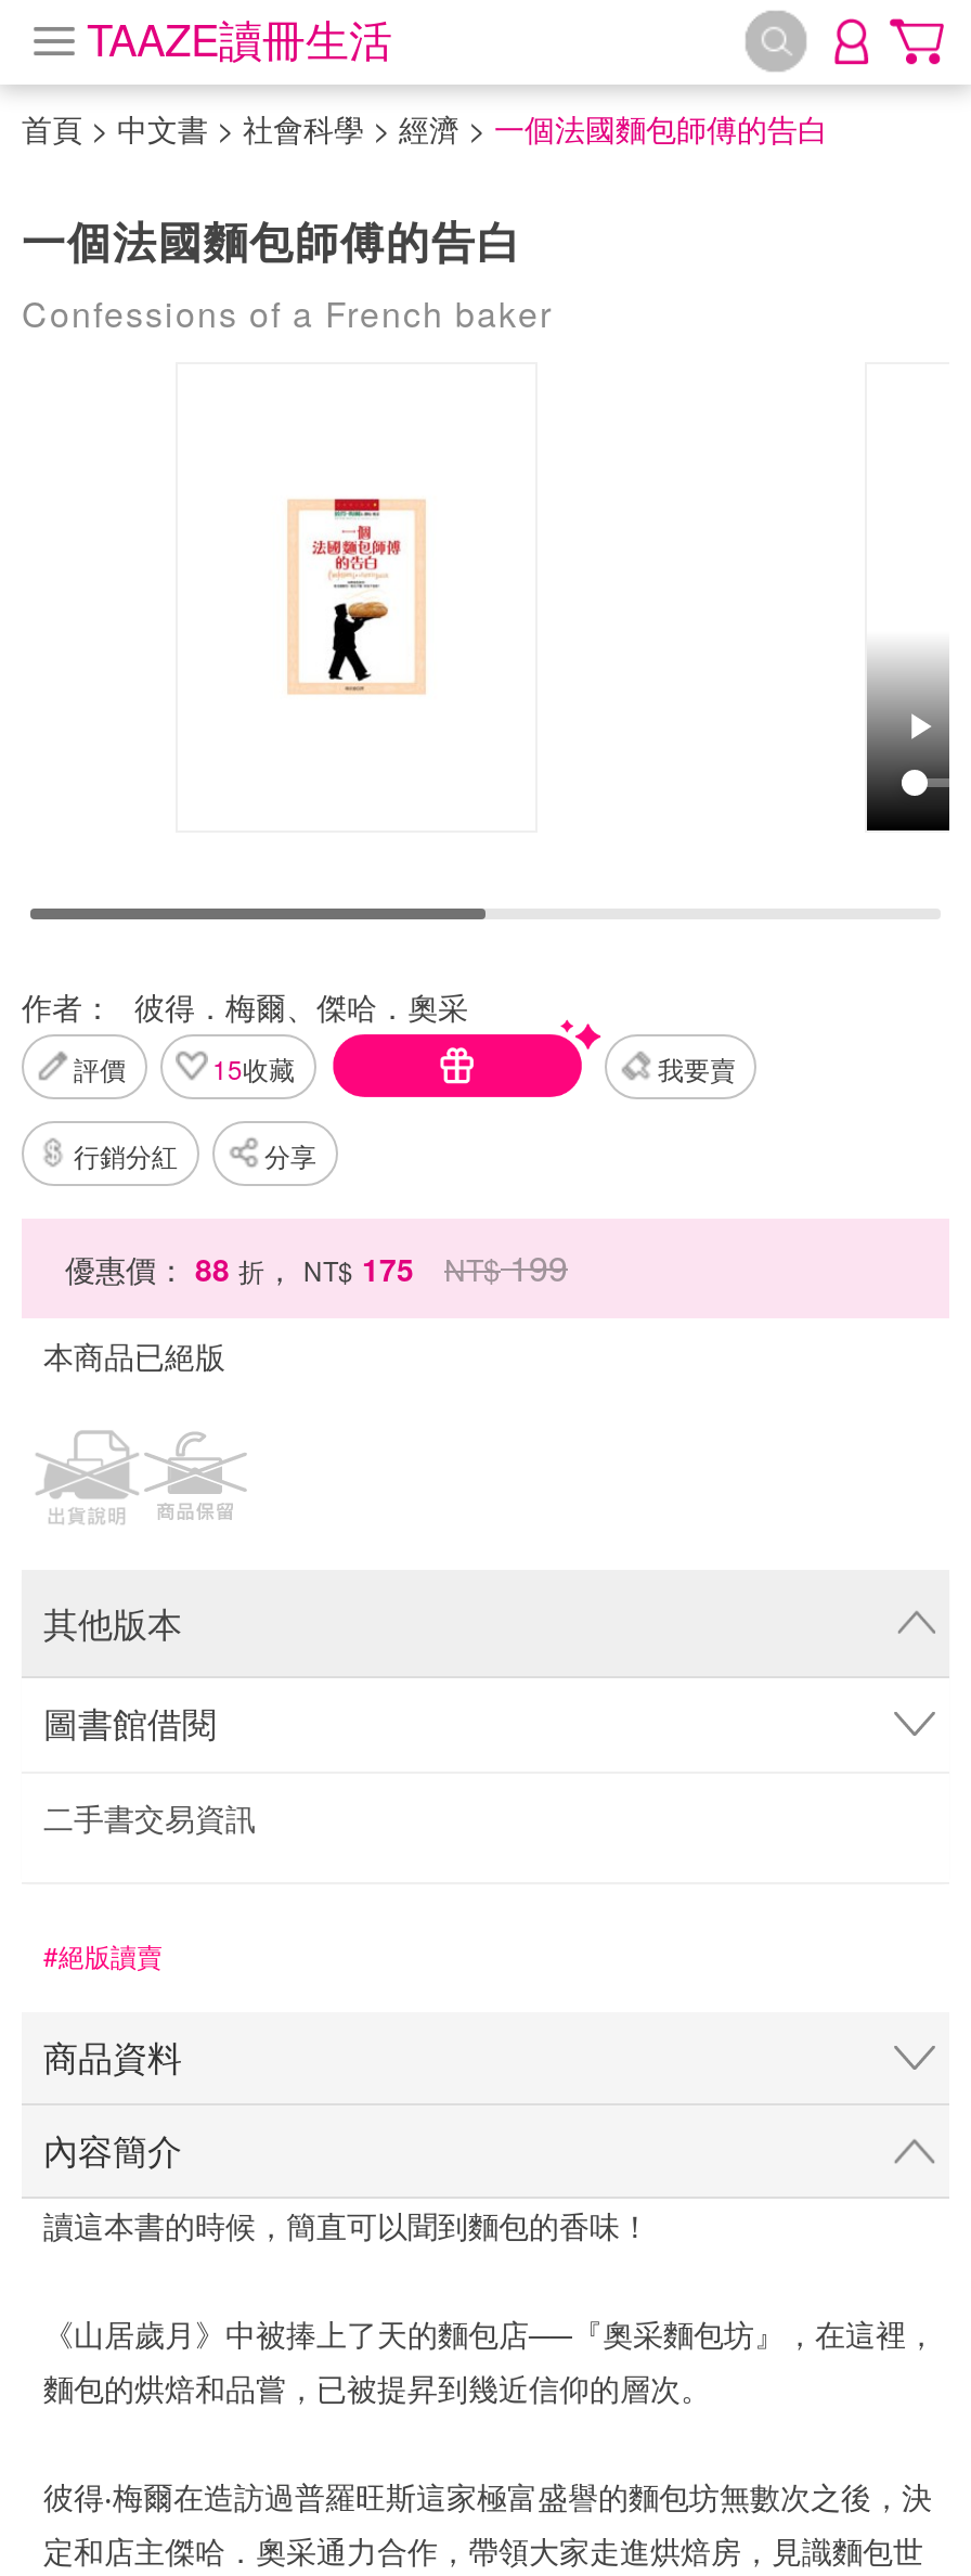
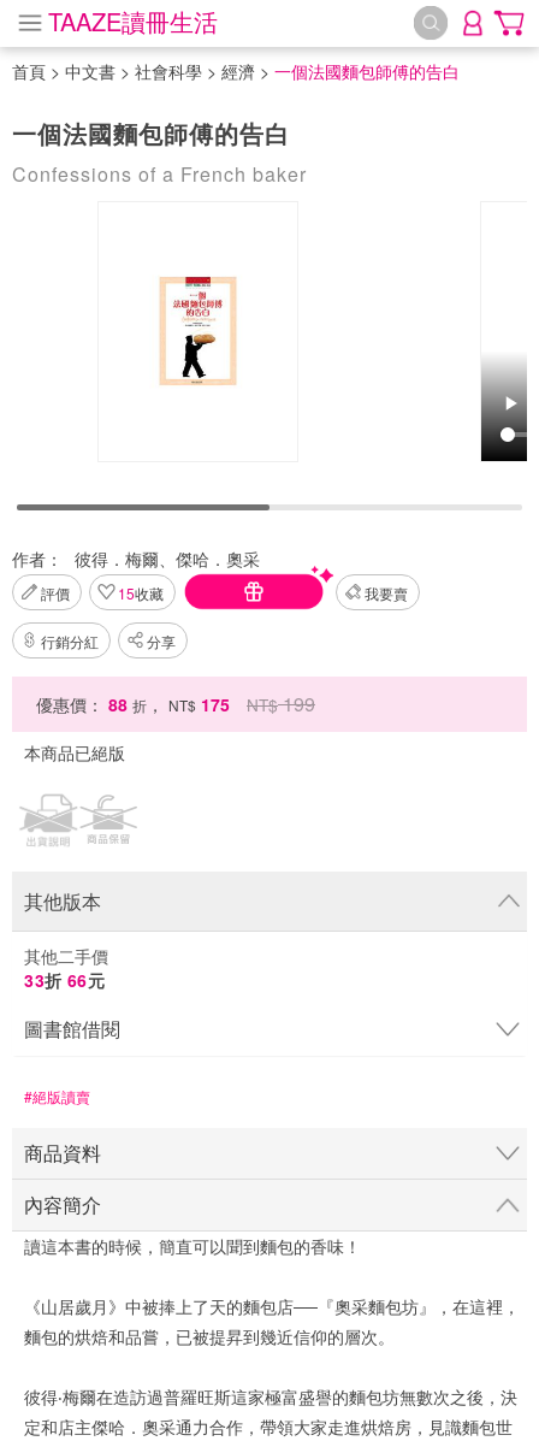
+ 其他二手價
+ 33折 66元

moved down: 圖書館借閱

- 二手書交易資訊
